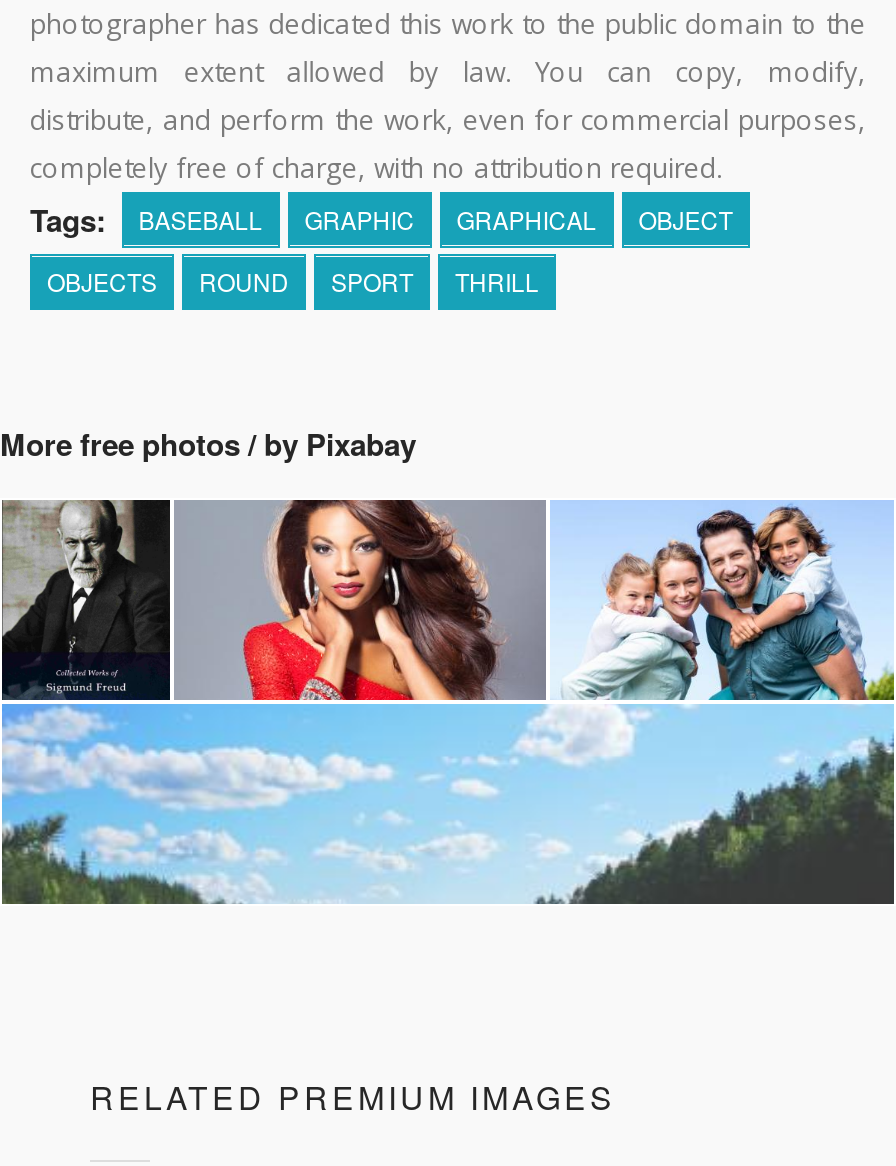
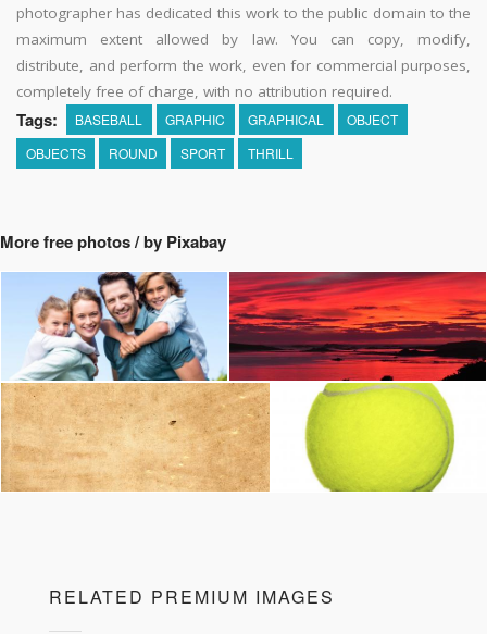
- [image]
+ [image]
